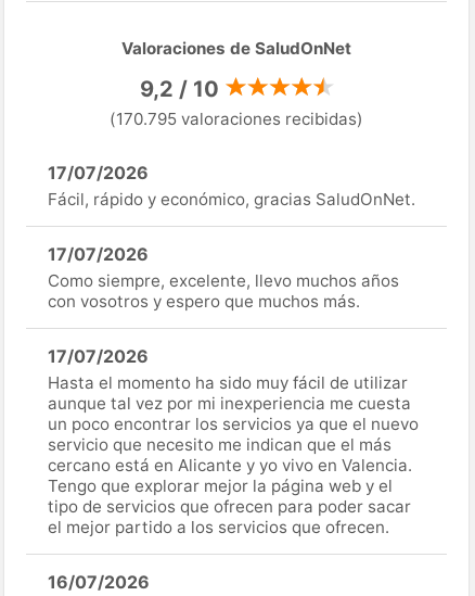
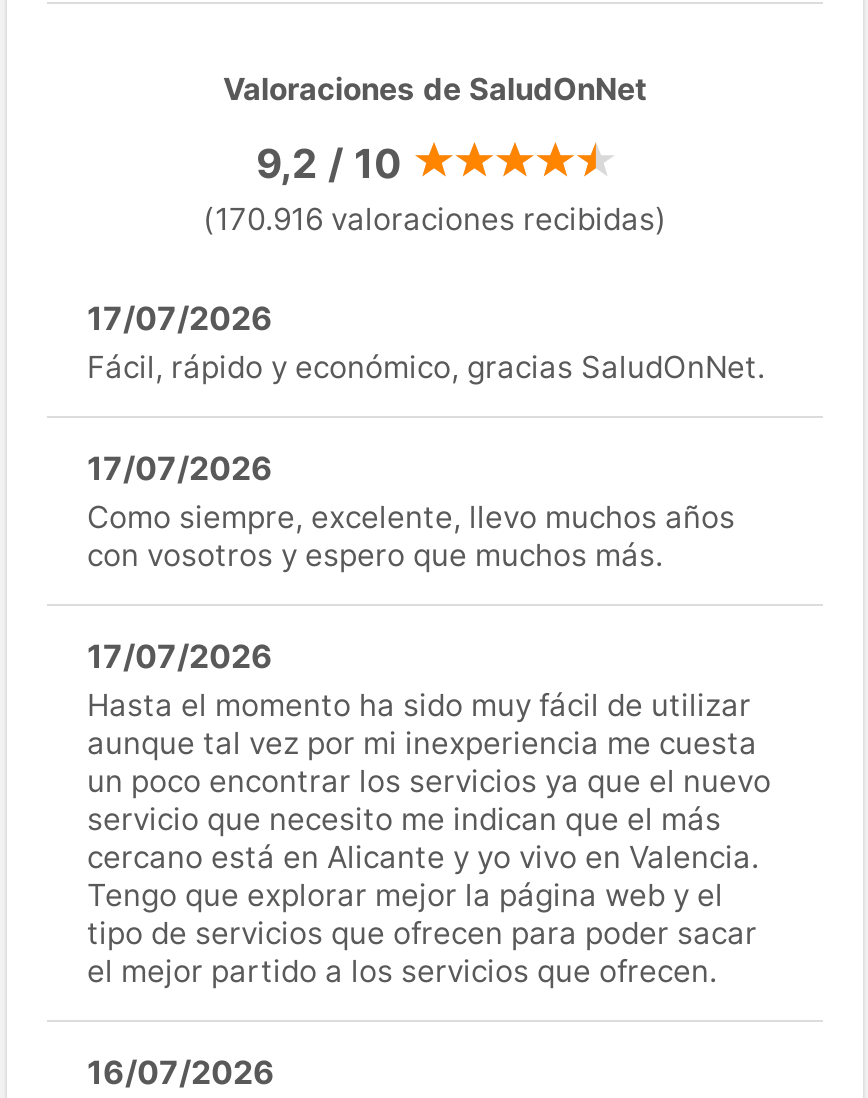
- (170.795 valoraciones recibidas)
+ (170.916 valoraciones recibidas)
